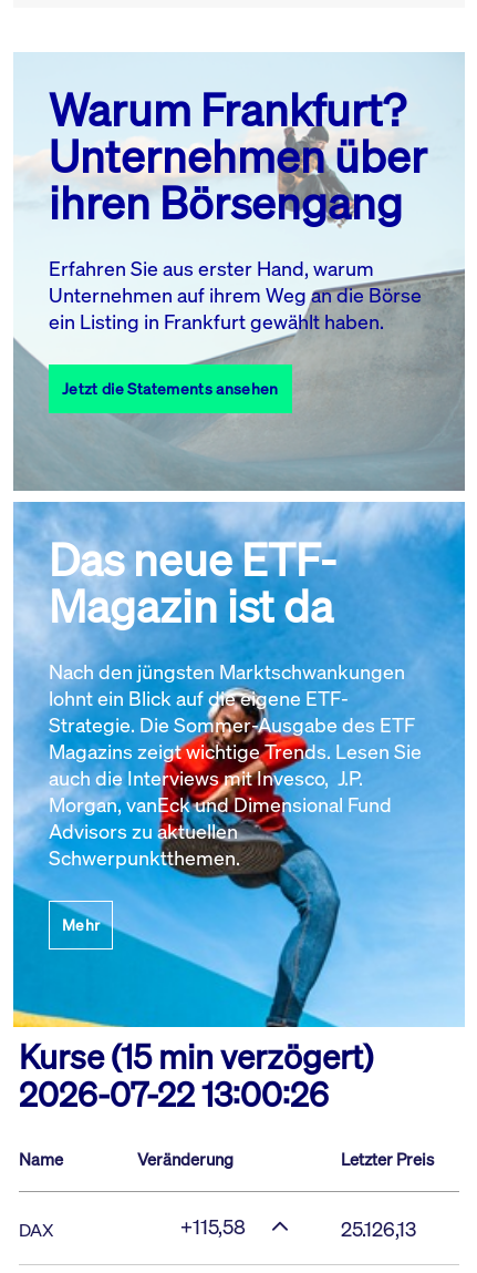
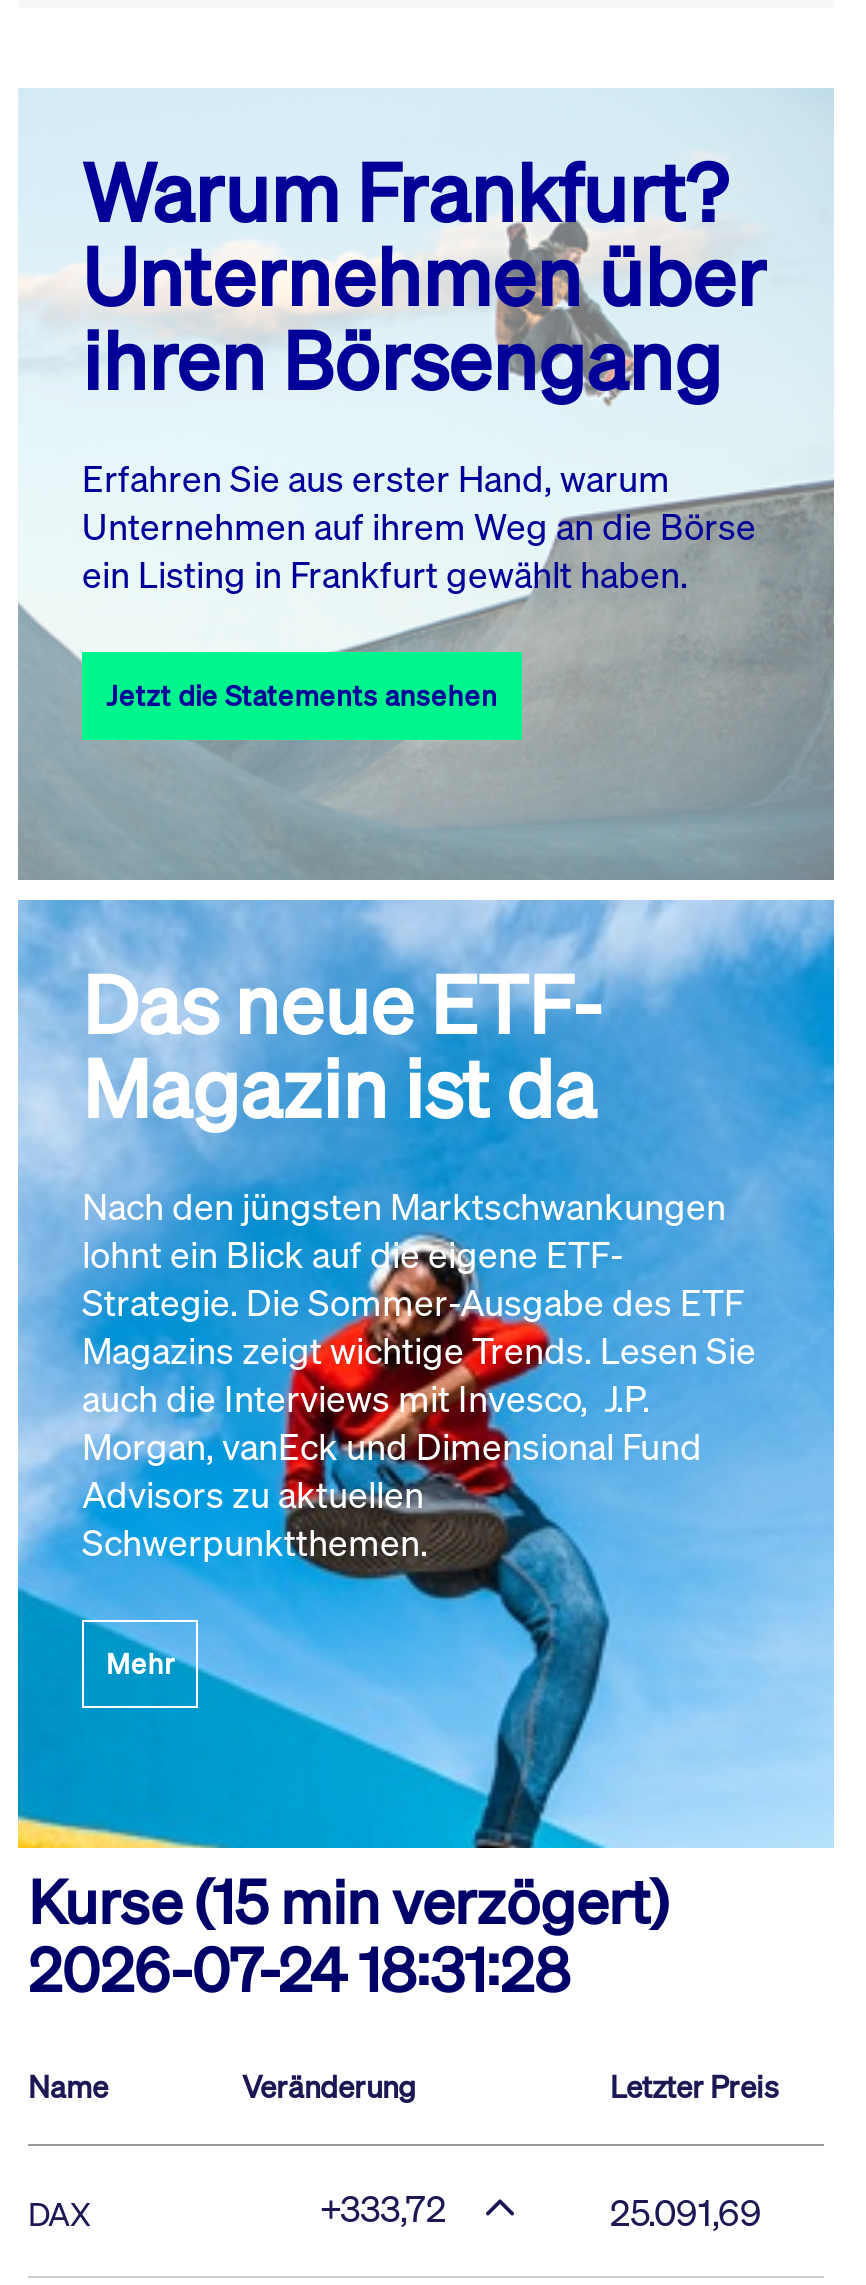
- 2026-07-22 13:00:26
+ 2026-07-24 18:31:28

- +115,58
+ +333,72

- 25.126,13
+ 25.091,69
